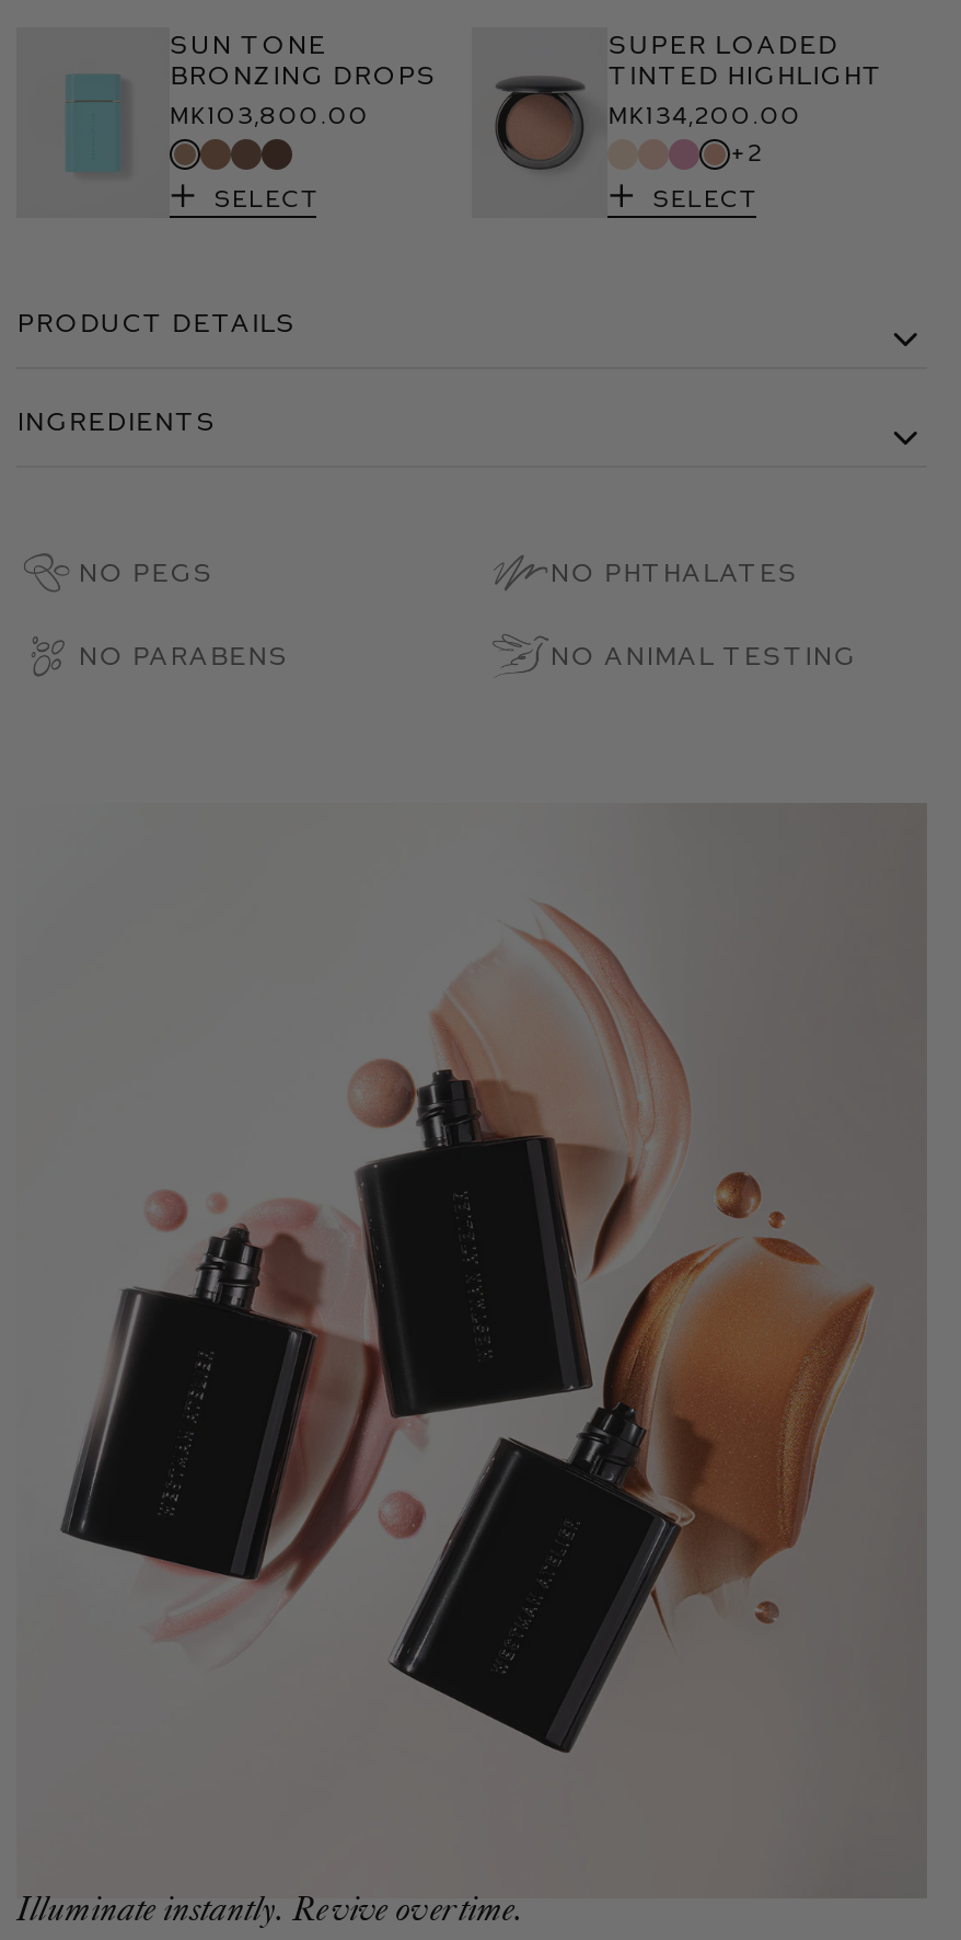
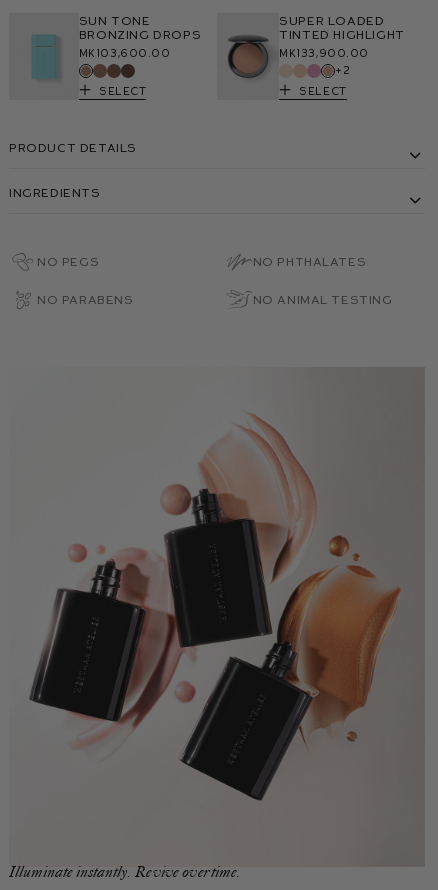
- Mk103,800.00
+ Mk103,600.00

- Mk134,200.00
+ Mk133,900.00
